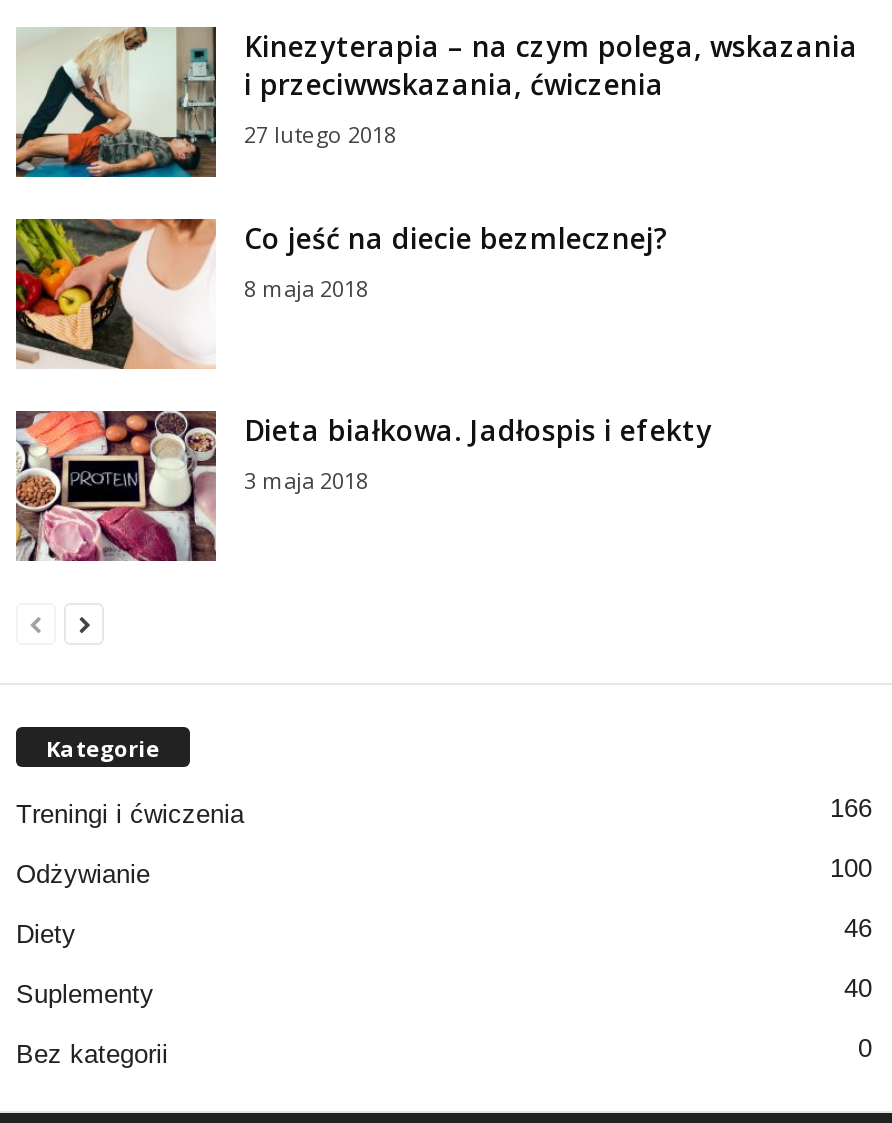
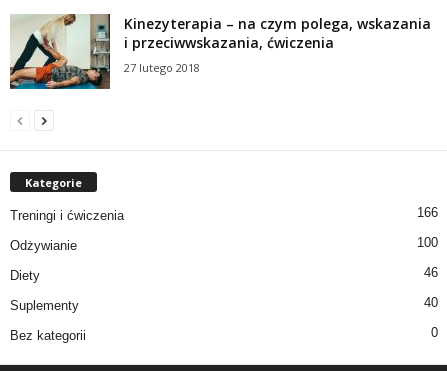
- [image]
- Co jeść na diecie bezmlecznej?
- 8 maja 2018

- [image]
- Dieta białkowa. Jadłospis i efekty
- 3 maja 2018
